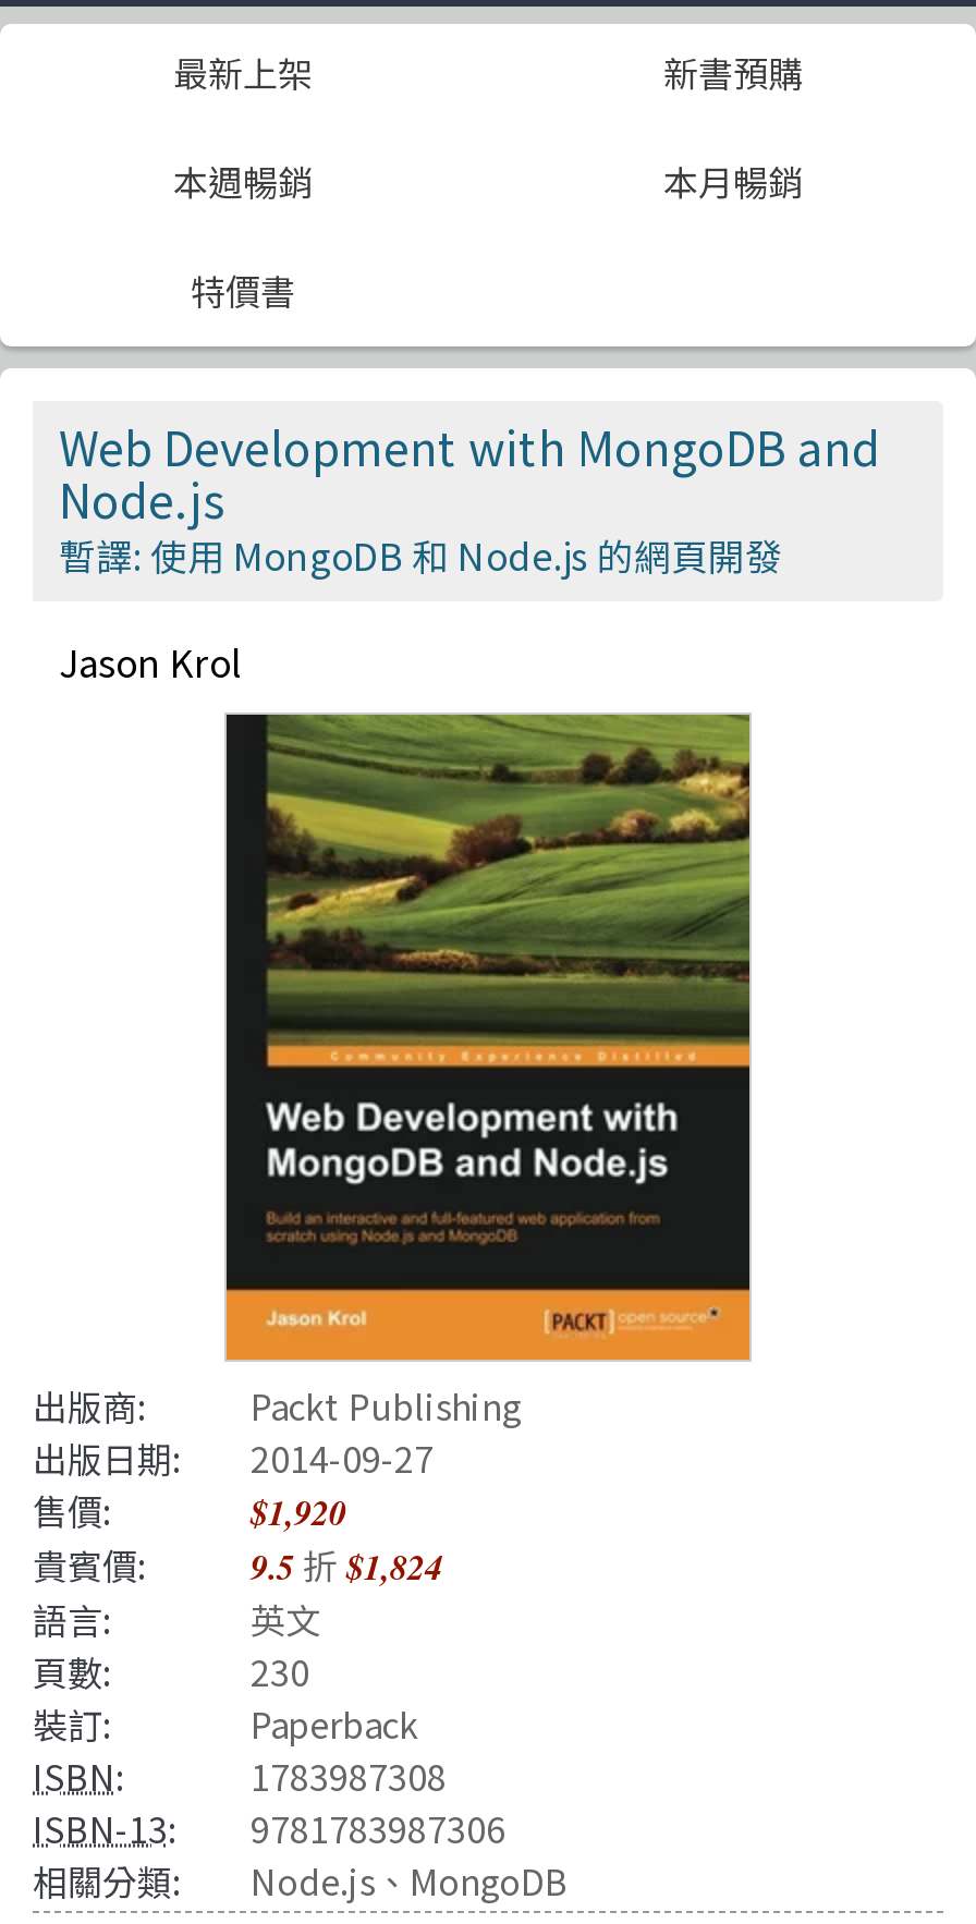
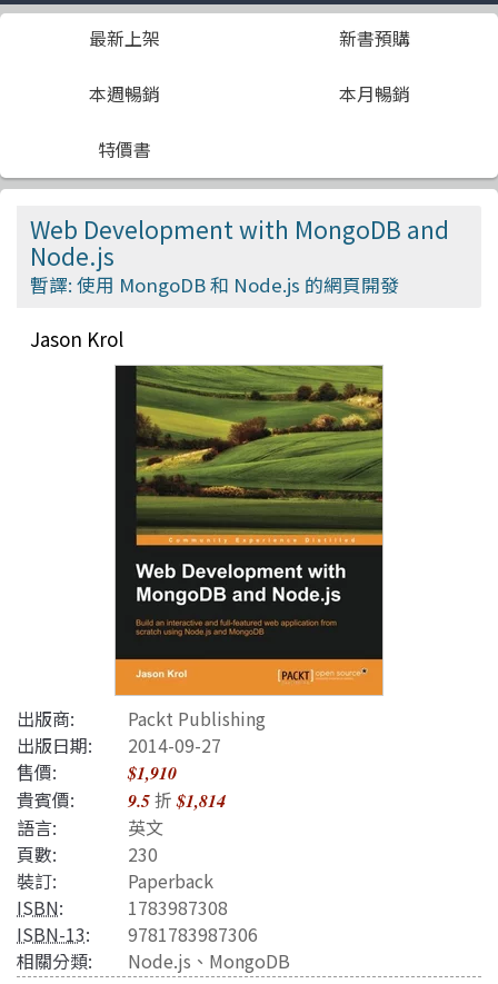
- $1,920
+ $1,910

- 貴賓價: 9.5折$1,824
+ 貴賓價: 9.5折$1,814
